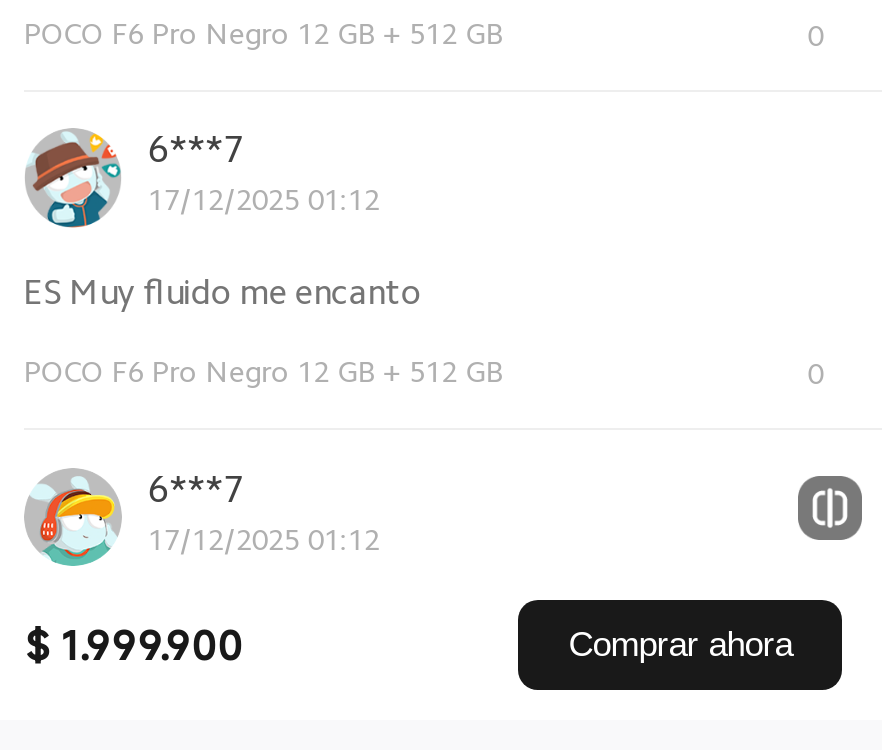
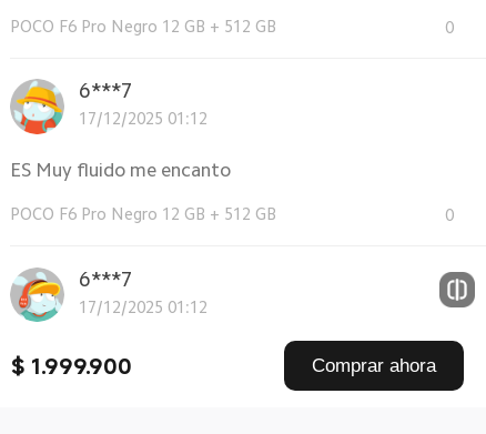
- [image]
+ [image]
